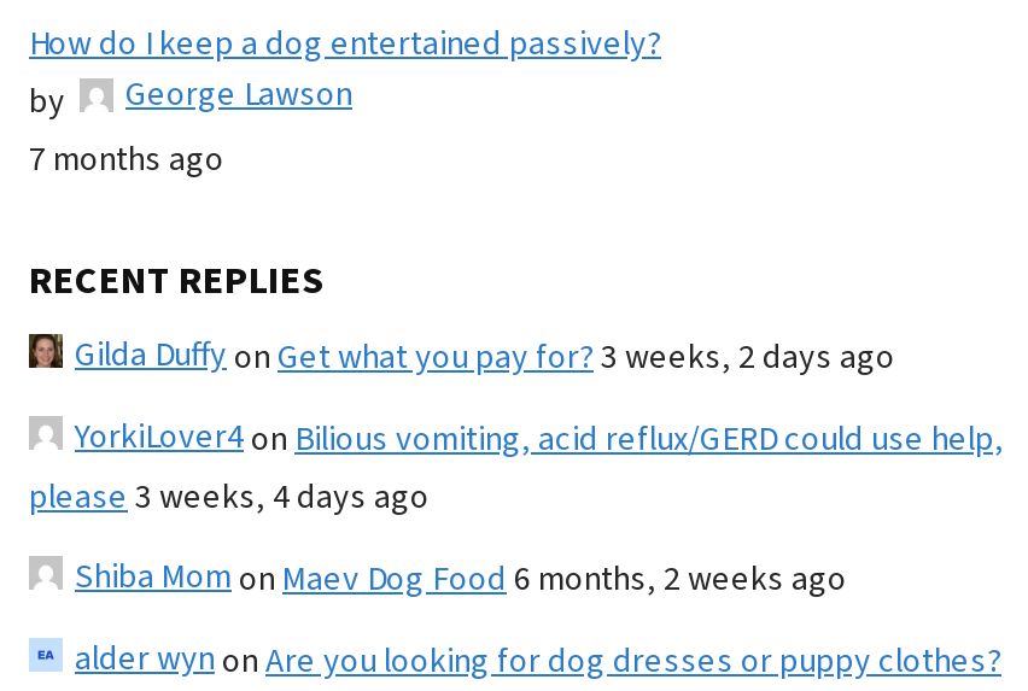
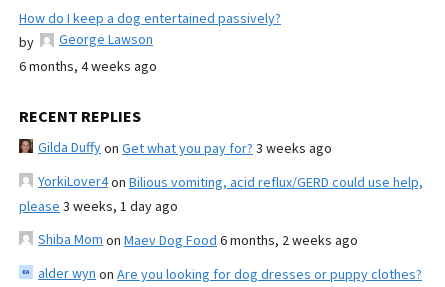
- 7 months ago
+ 6 months, 4 weeks ago

- Gilda Duffyon Get what you pay for? 3 weeks, 2 days ago
+ Gilda Duffyon Get what you pay for? 3 weeks ago

- please 3 weeks, 4 days ago
+ please 3 weeks, 1 day ago
